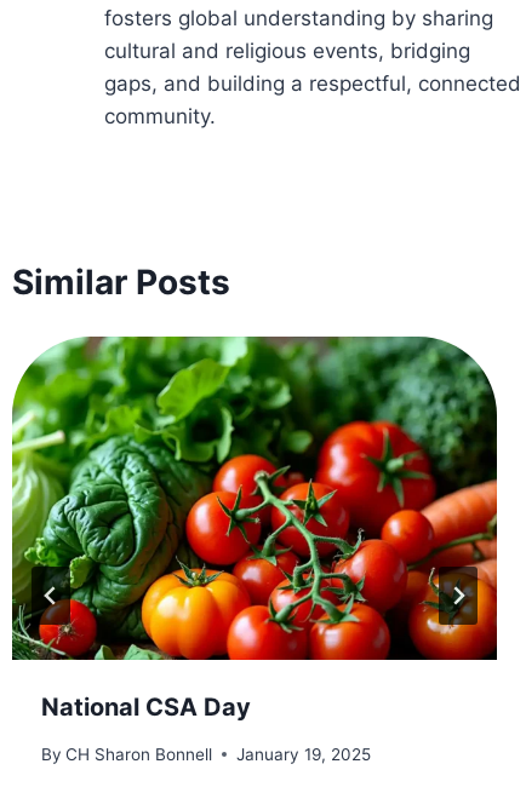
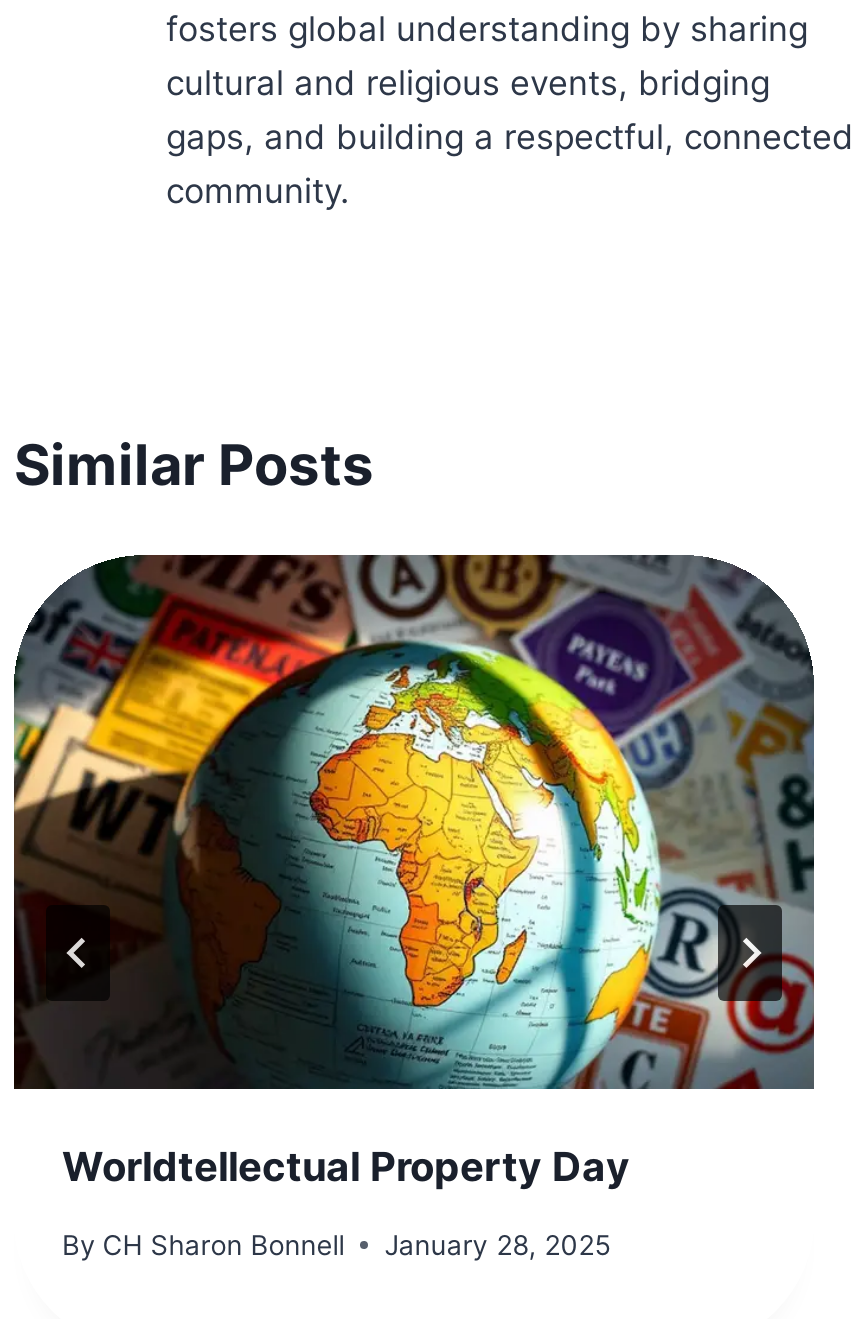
- [image]
- National CSA Day
+ [image]
+ Worldtellectual Property Day

- By CH Sharon Bonnell January 19, 2025
+ By CH Sharon Bonnell January 28, 2025
